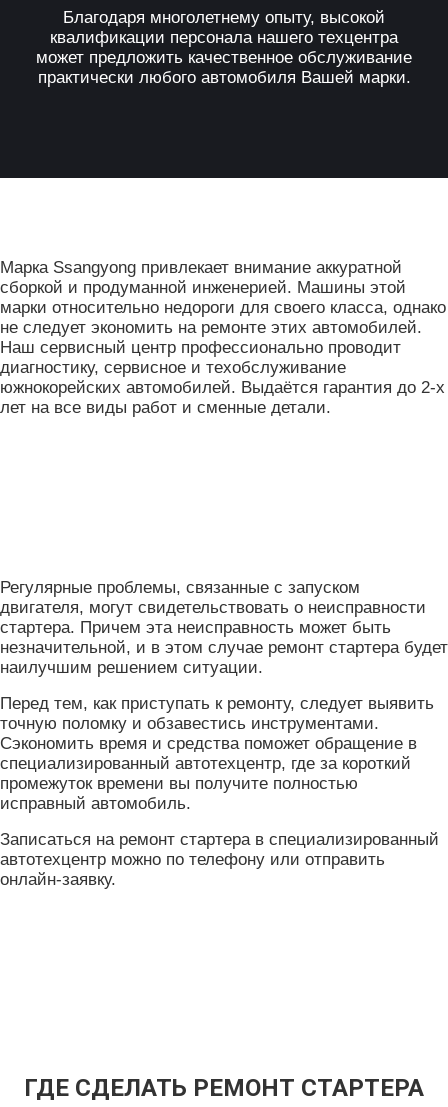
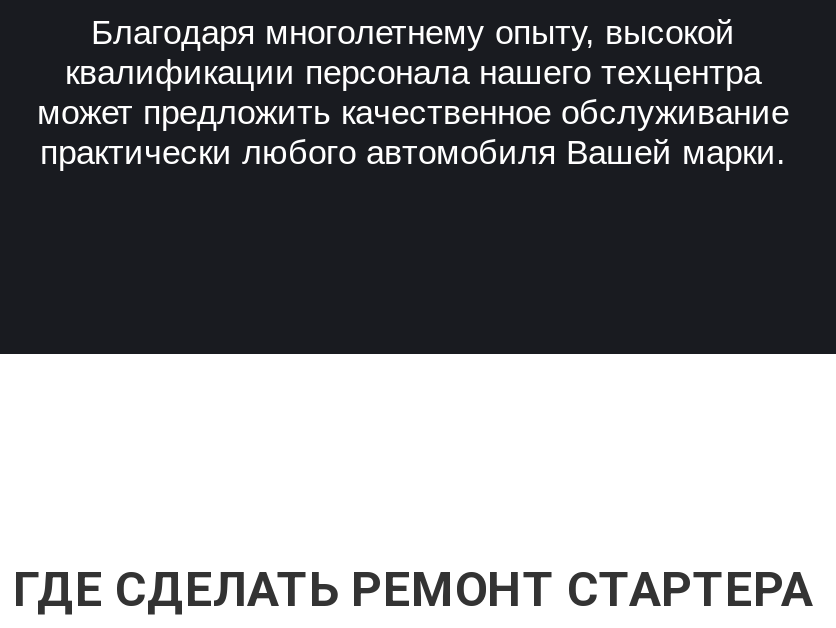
- Марка Ssangyong привлекает внимание аккуратной
- сборкой и продуманной инженерией. Машины этой
- марки относительно недороги для своего класса, однако
- не следует экономить на ремонте этих автомобилей.
- Наш сервисный центр профессионально проводит
- диагностику, сервисное и техобслуживание
- южнокорейских автомобилей. Выдаётся гарантия до 2-х
- лет на все виды работ и сменные детали.

- Регулярные проблемы, связанные с запуском
- двигателя, могут свидетельствовать о неисправности
- стартера. Причем эта неисправность может быть
- незначительной, и в этом случае ремонт стартера будет
- наилучшим решением ситуации.
- Перед тем, как приступать к ремонту, следует выявить
- точную поломку и обзавестись инструментами.
- Сэкономить время и средства поможет обращение в
- специализированный автотехцентр, где за короткий
- промежуток времени вы получите полностью
- исправный автомобиль.
- Записаться на ремонт стартера в специализированный
- автотехцентр можно по телефону или отправить
- онлайн-заявку.
